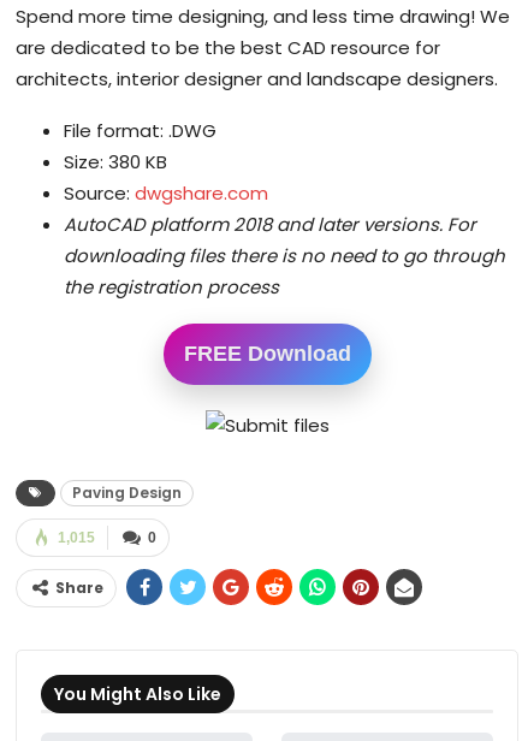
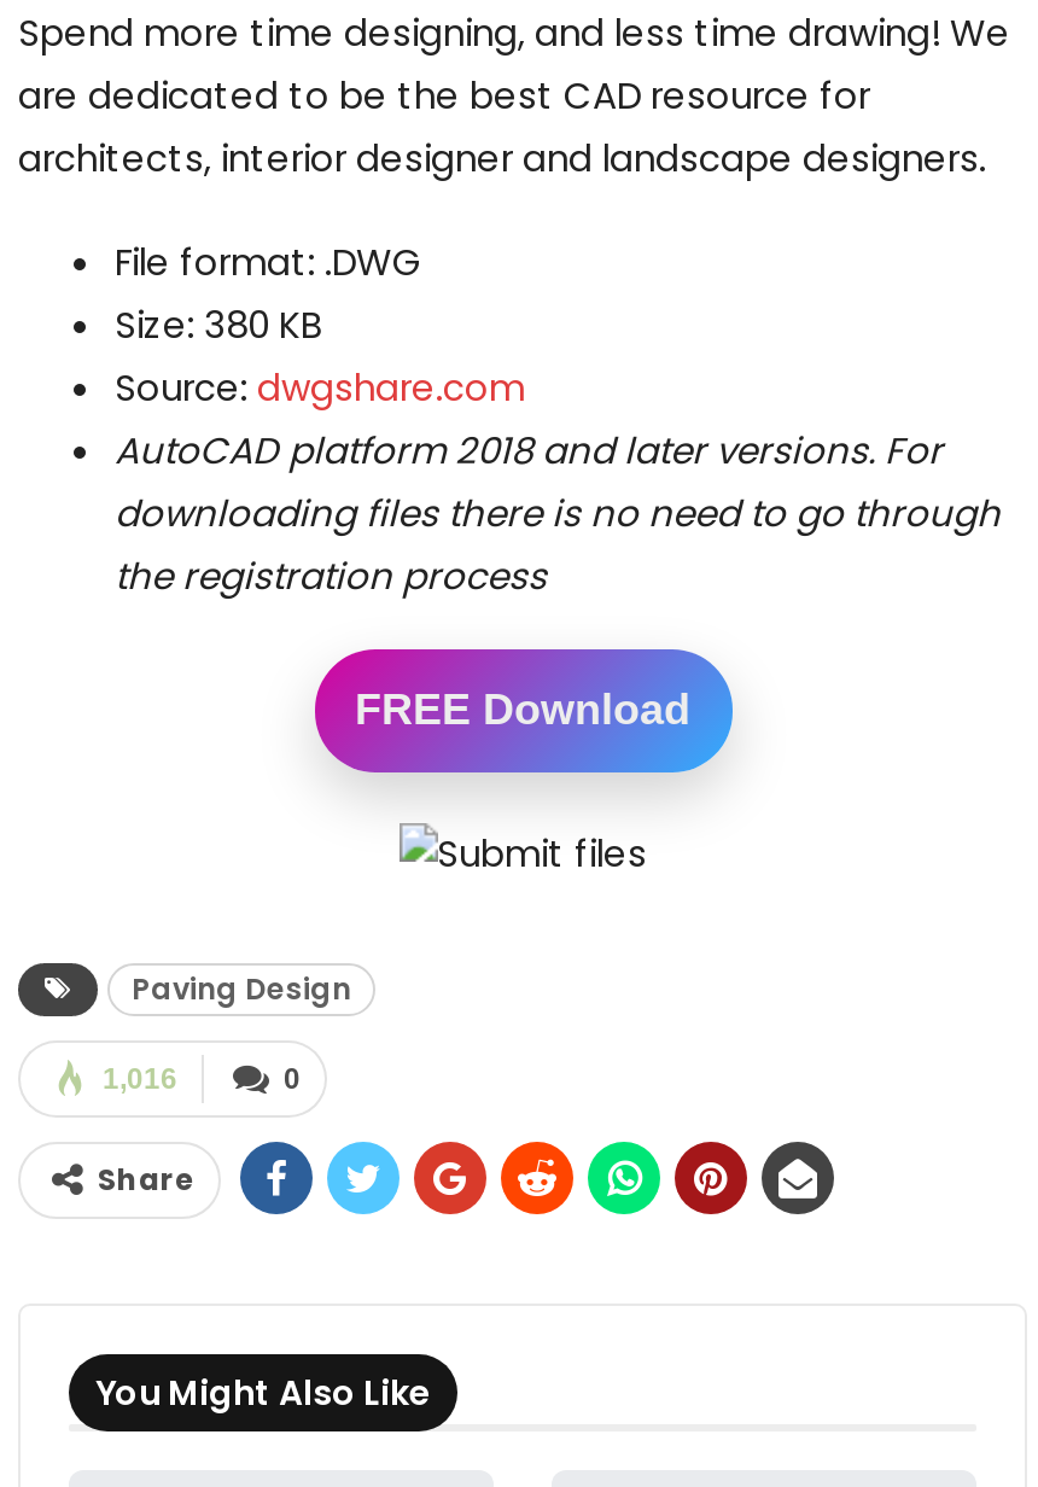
- 1,015
+ 1,016
